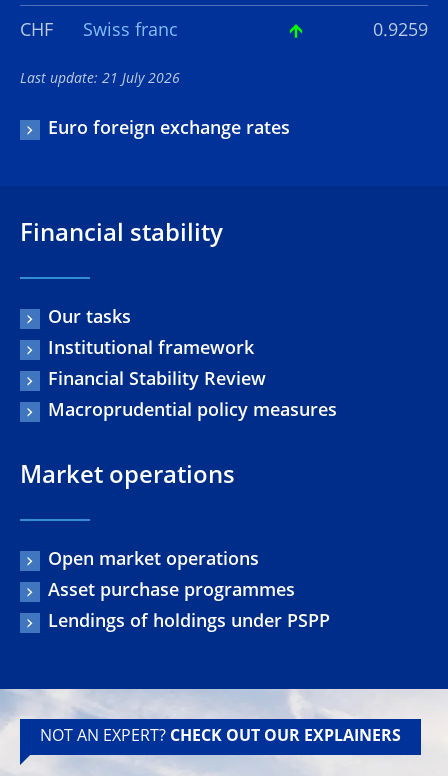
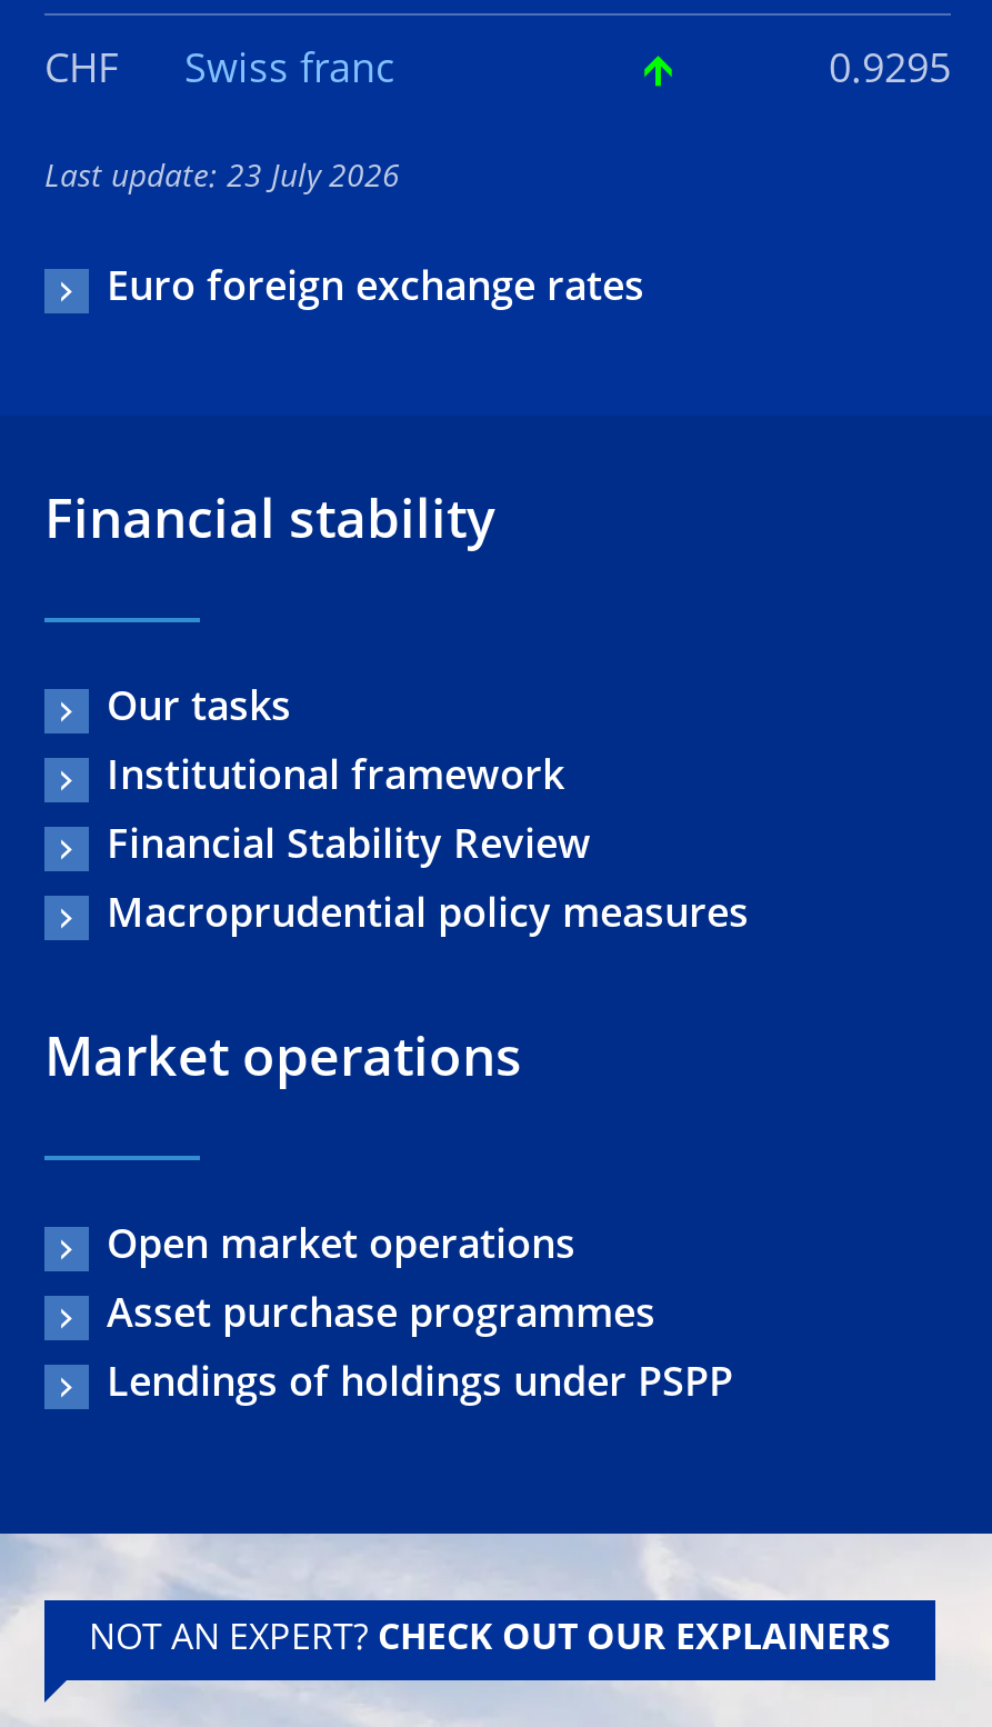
- 0.9259
+ 0.9295

- Last update: 21 July 2026
+ Last update: 23 July 2026
